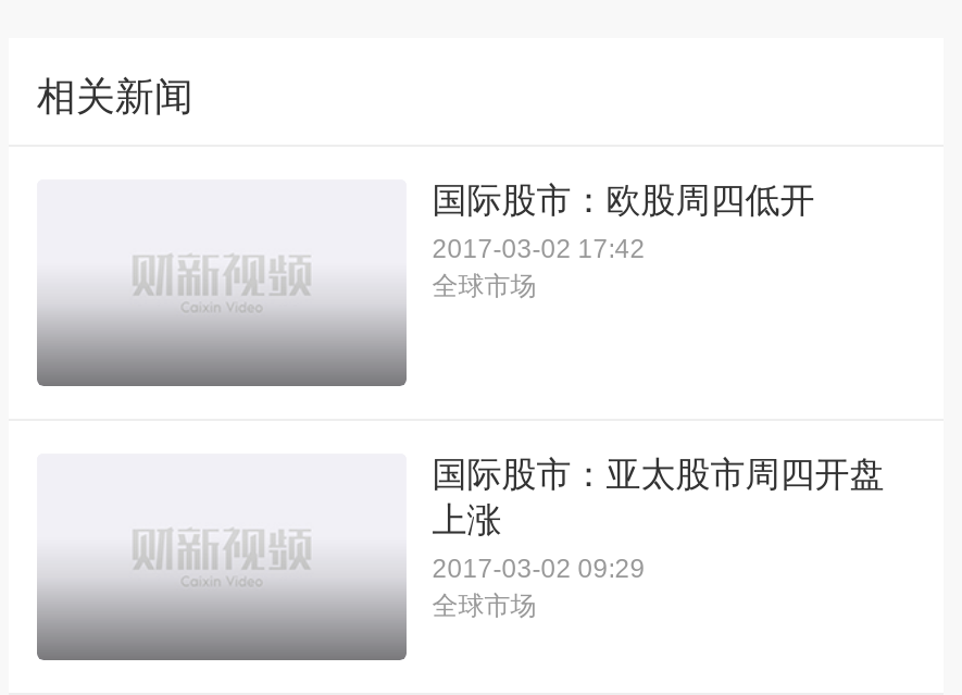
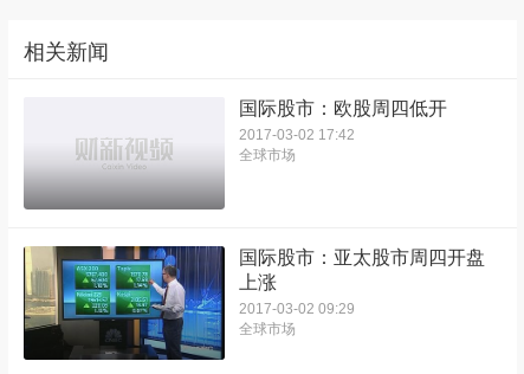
- [image]
+ [image]
